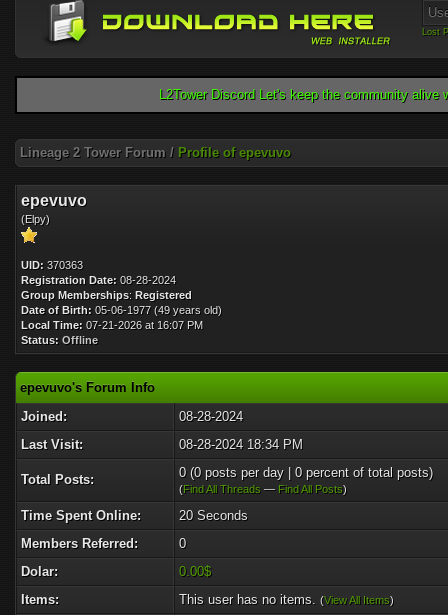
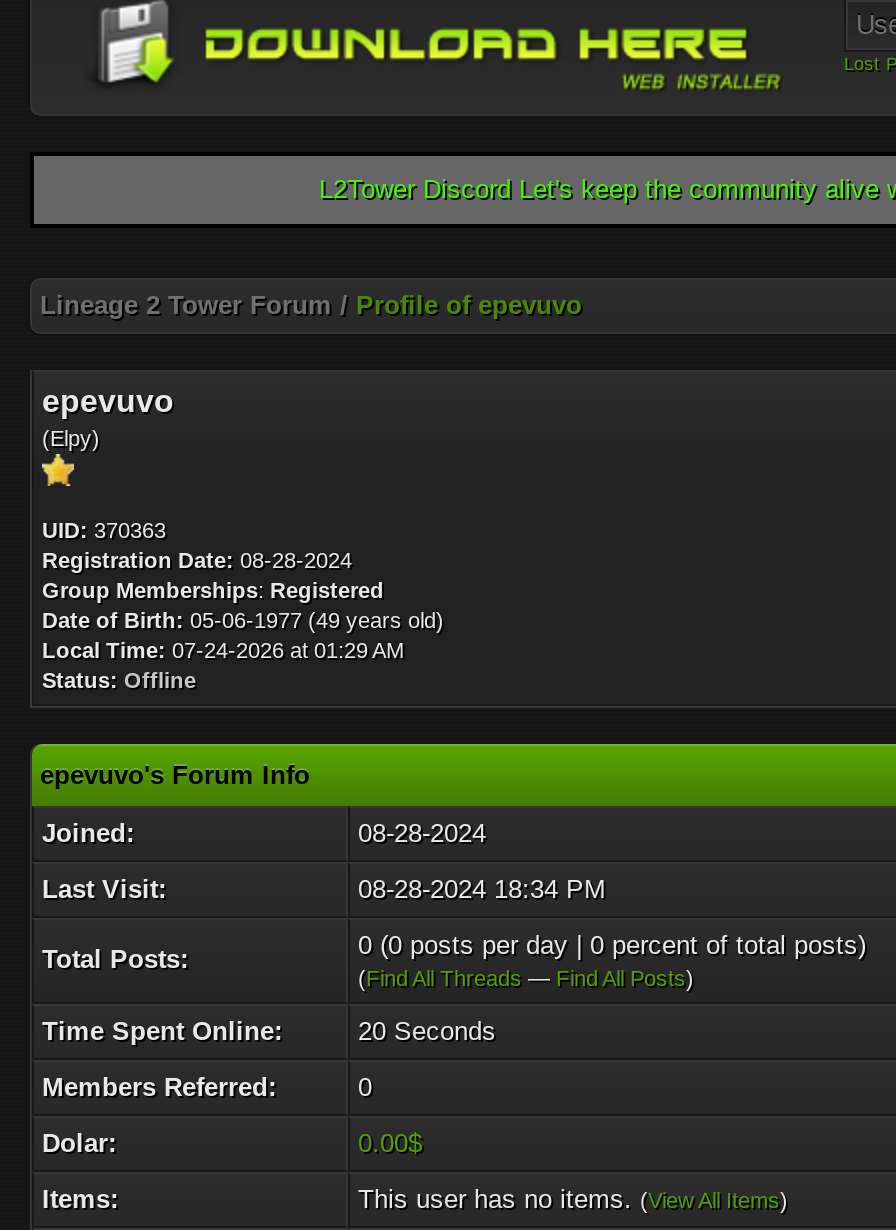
- Local Time: 07-21-2026 at 16:07 PM
+ Local Time: 07-24-2026 at 01:29 AM
